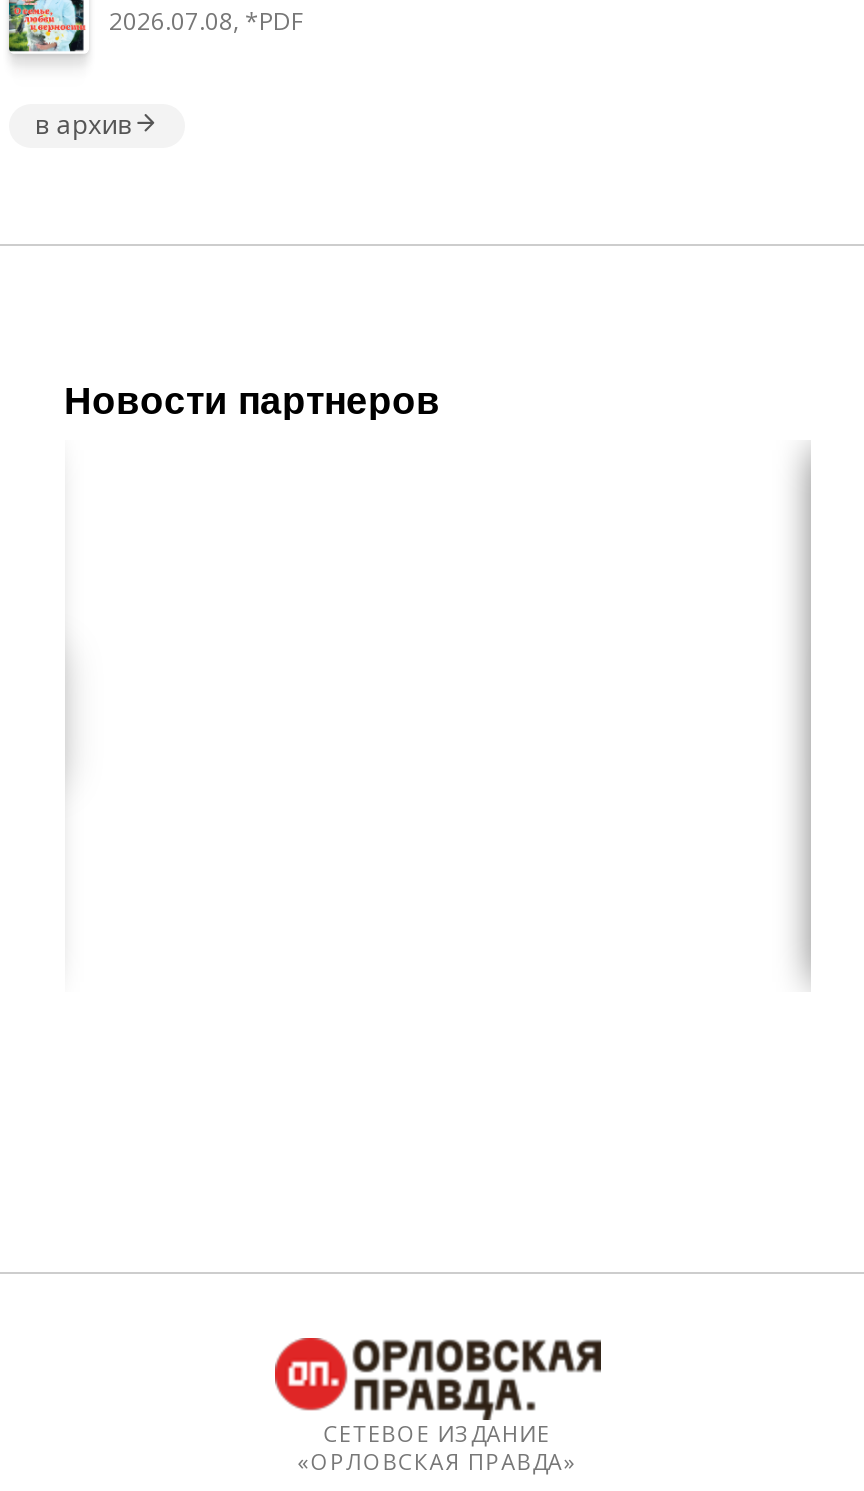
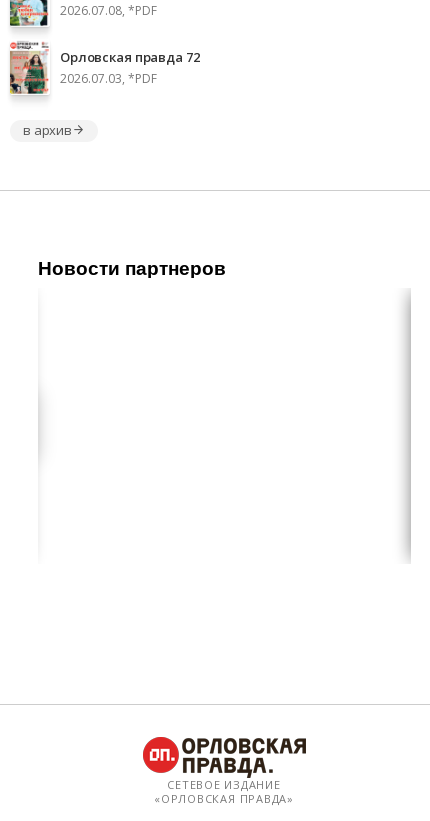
+ [image]
+ Орловская правда 72
+ 2026.07.03, *PDF
